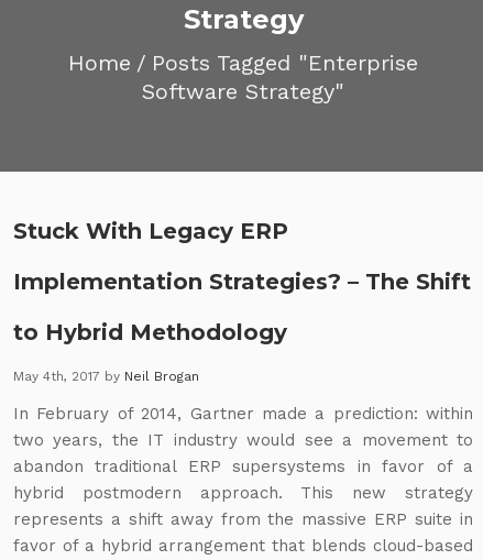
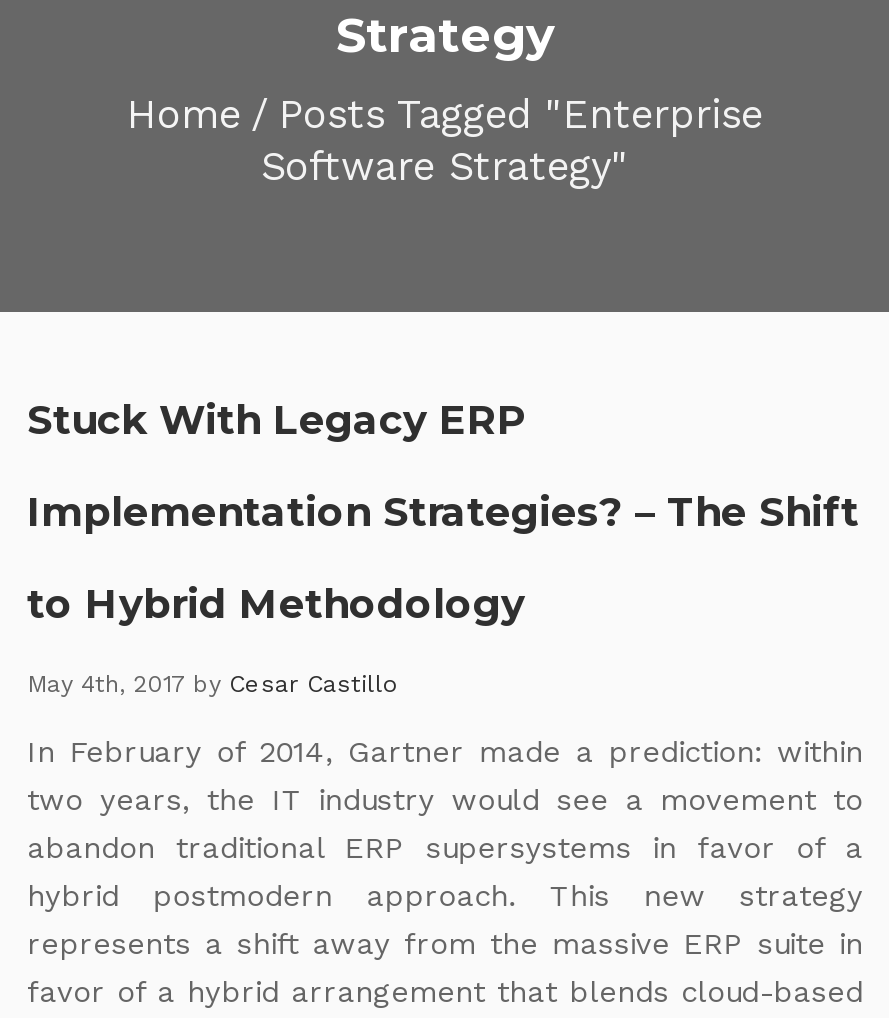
- May 4th, 2017 by Neil Brogan
+ May 4th, 2017 by Cesar Castillo
